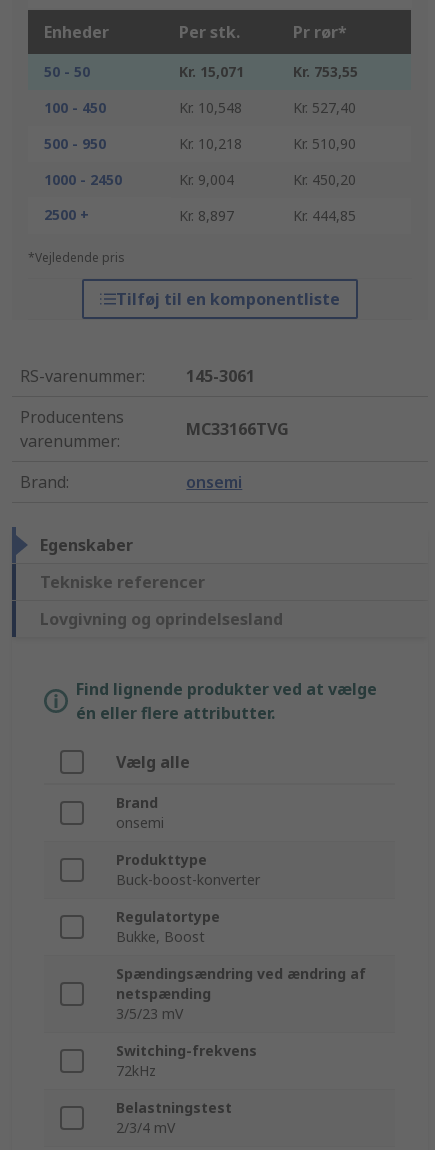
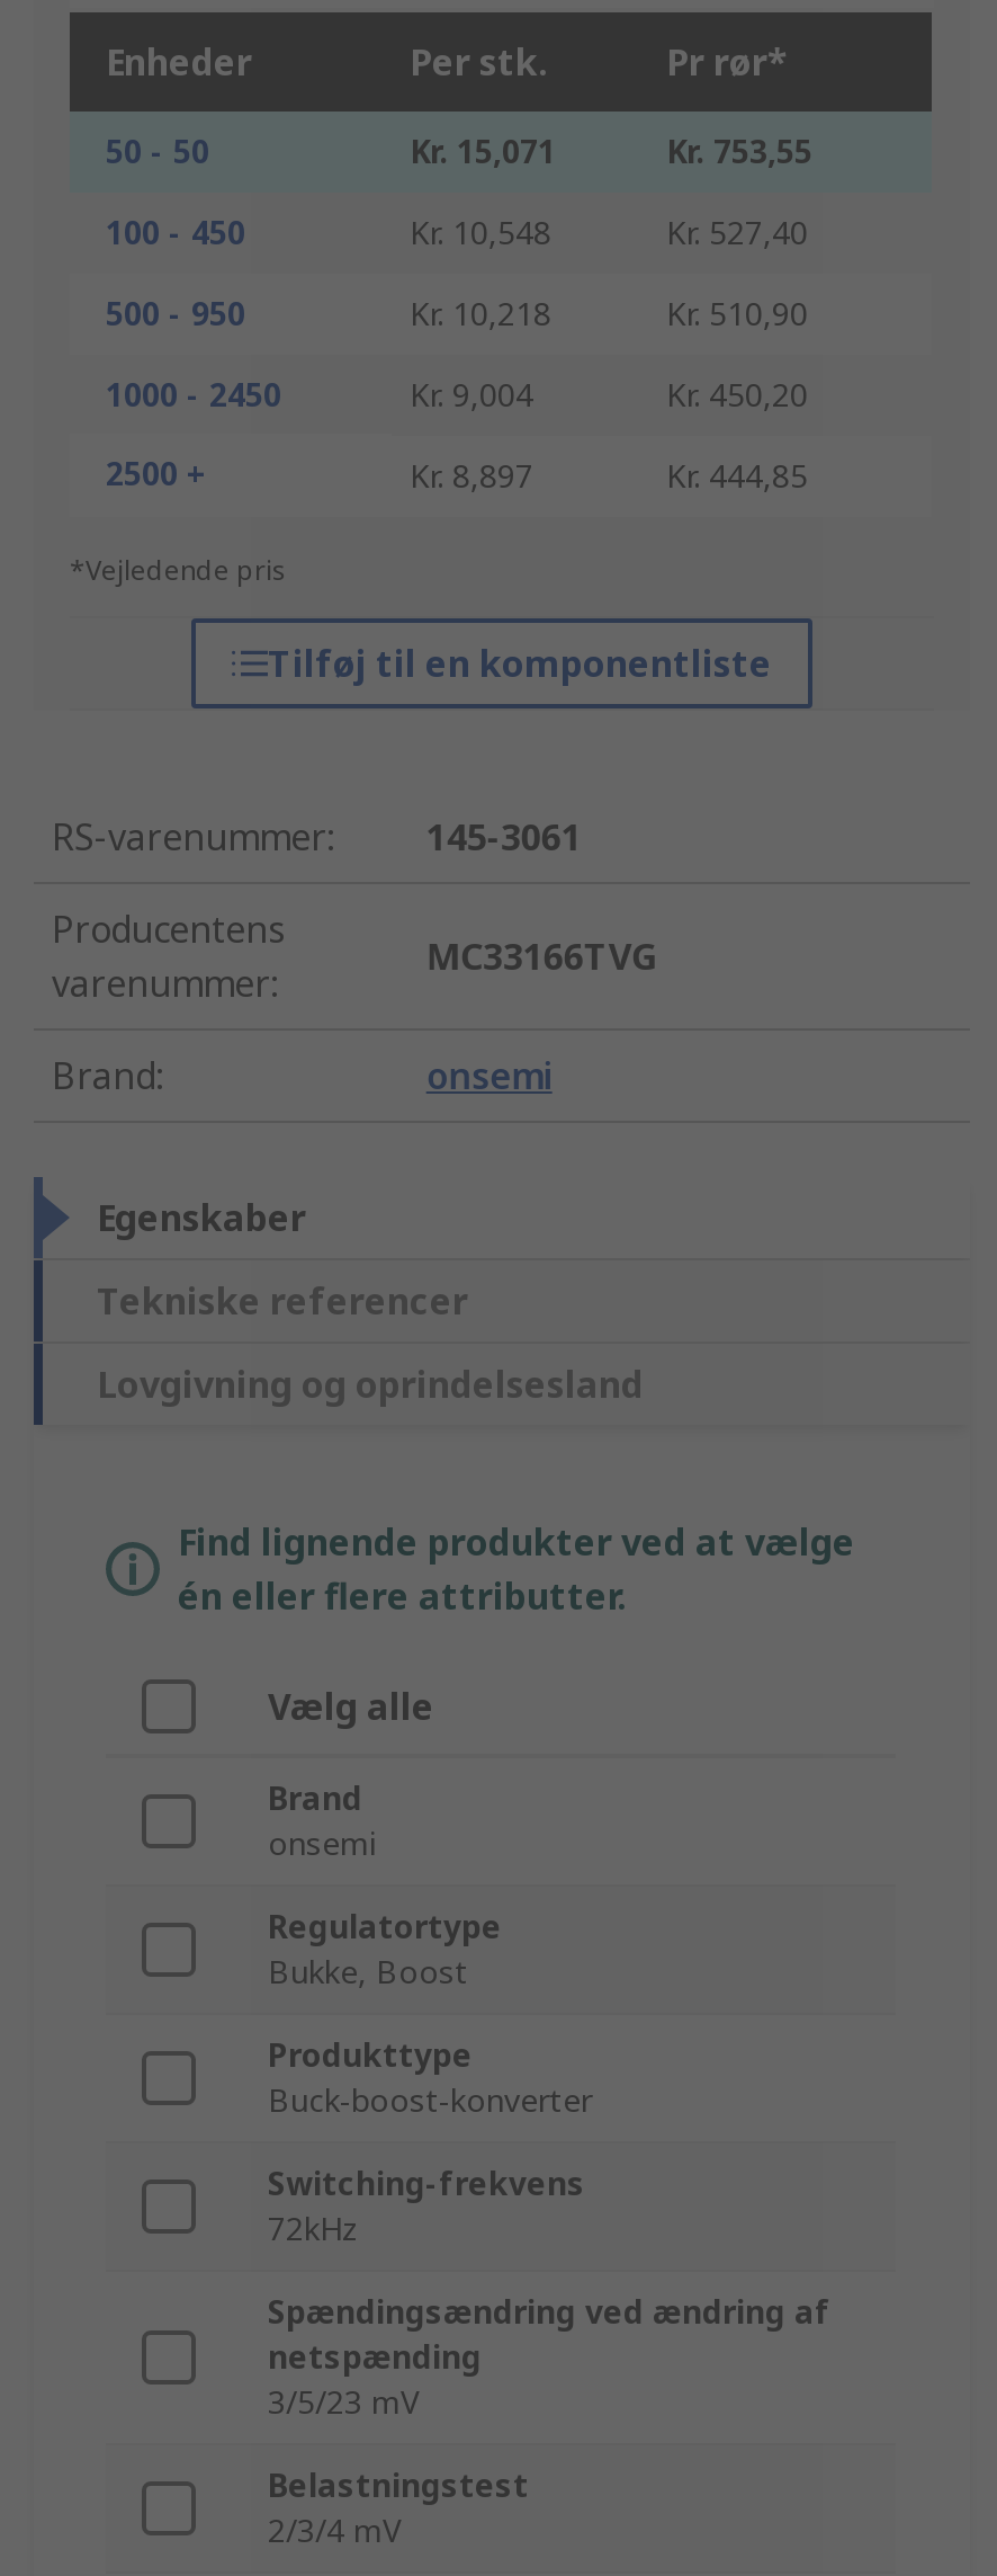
moved down: Produkttype | Buck-boost-konverter

moved up: Regulatortype | Bukke, Boost

moved down: Spændingsændring ved ændring af | netspænding | 3/5/23 mV

moved up: Switching-frekvens | 72kHz
